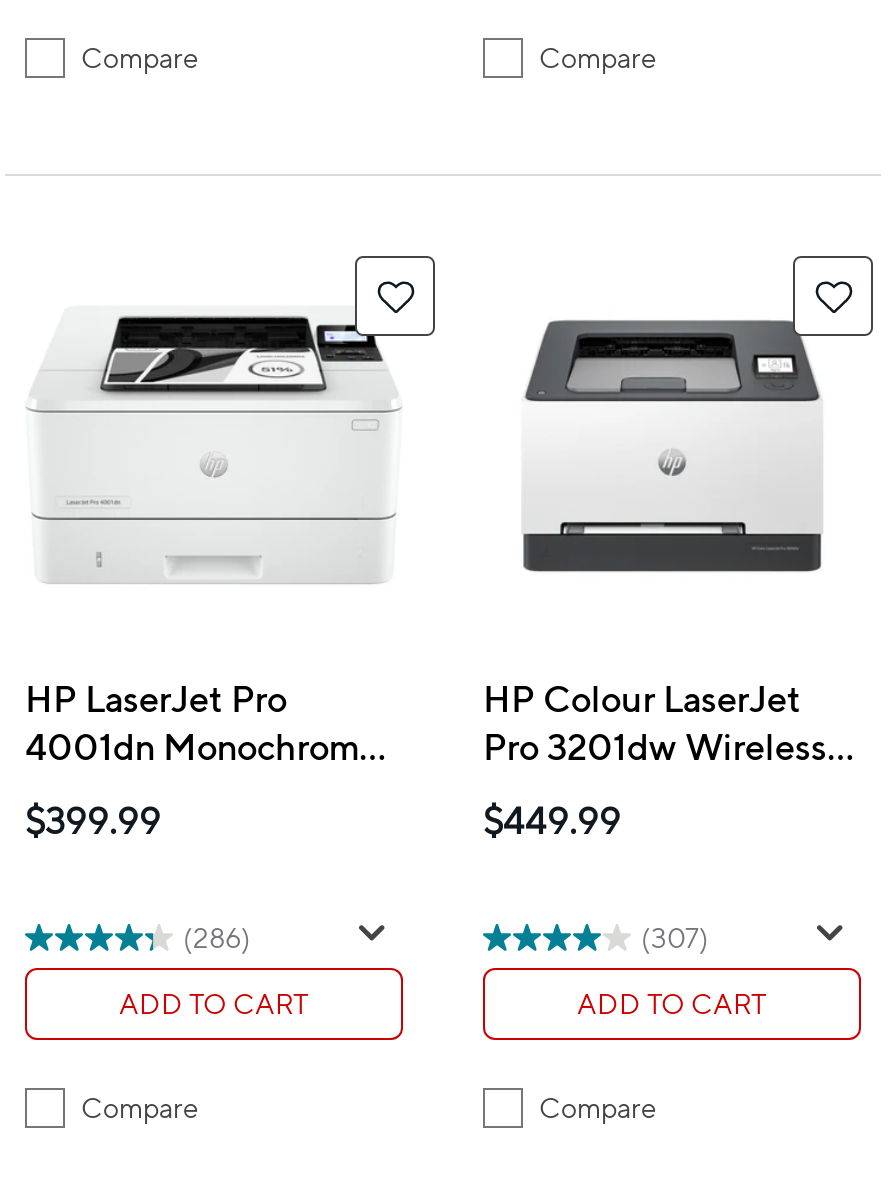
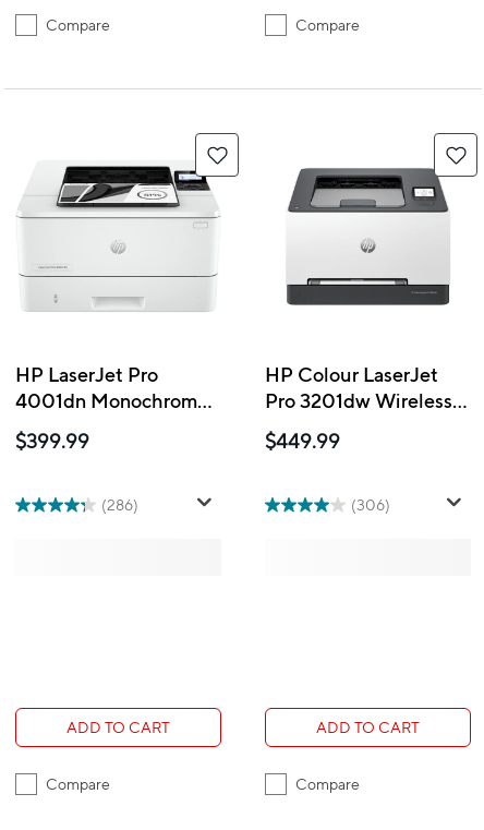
- (307)
+ (306)
